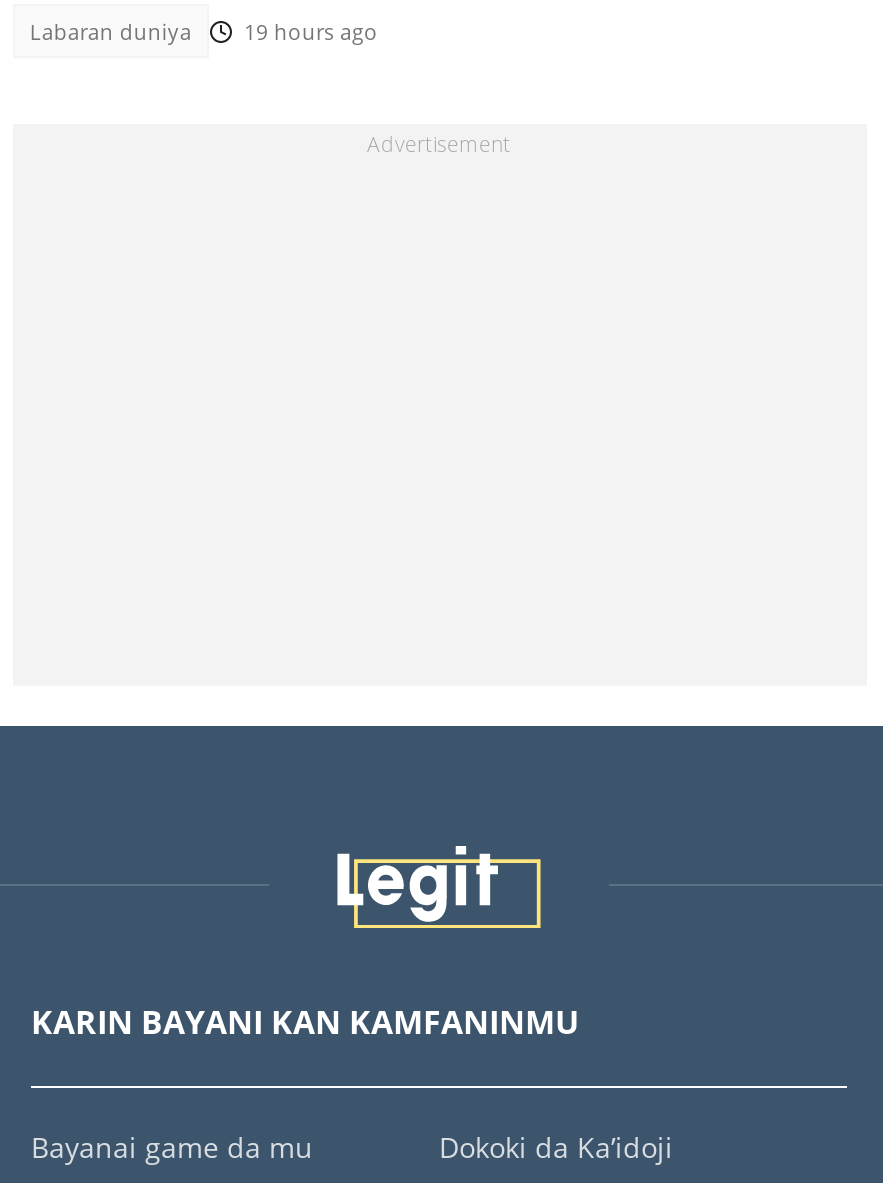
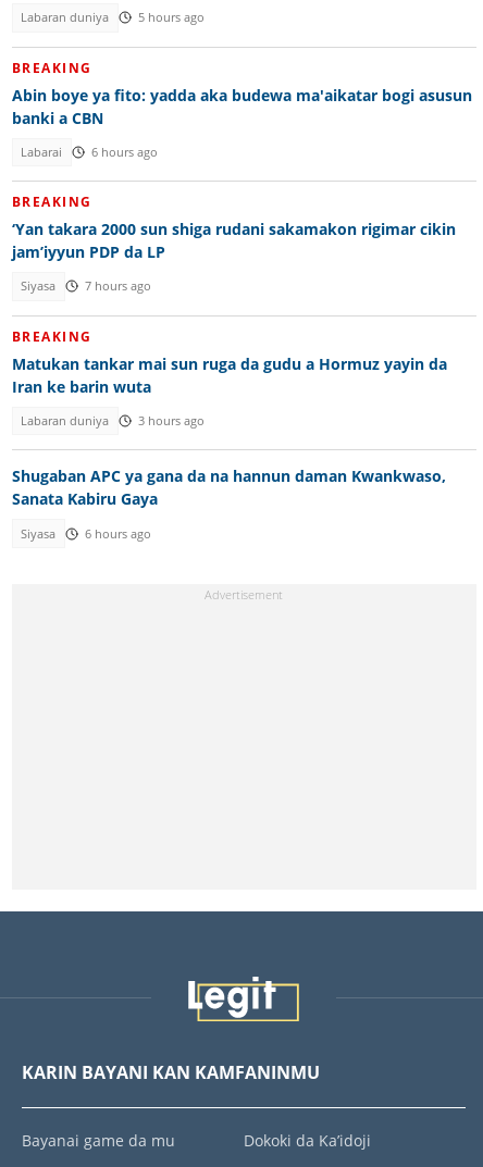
- 19 hours ago
+ 5 hours ago
+ BREAKING
+ Abin boye ya fito: yadda aka budewa ma'aikatar bogi asusun
+ banki a CBN
+ Labarai
+ 6 hours ago
+ BREAKING
+ ‘Yan takara 2000 sun shiga rudani sakamakon rigimar cikin
+ jam’iyyun PDP da LP
+ Siyasa
+ 7 hours ago
+ BREAKING
+ Matukan tankar mai sun ruga da gudu a Hormuz yayin da
+ Iran ke barin wuta
+ Labaran duniya
+ 3 hours ago
+ Shugaban APC ya gana da na hannun daman Kwankwaso,
+ Sanata Kabiru Gaya
+ Siyasa
+ 6 hours ago
